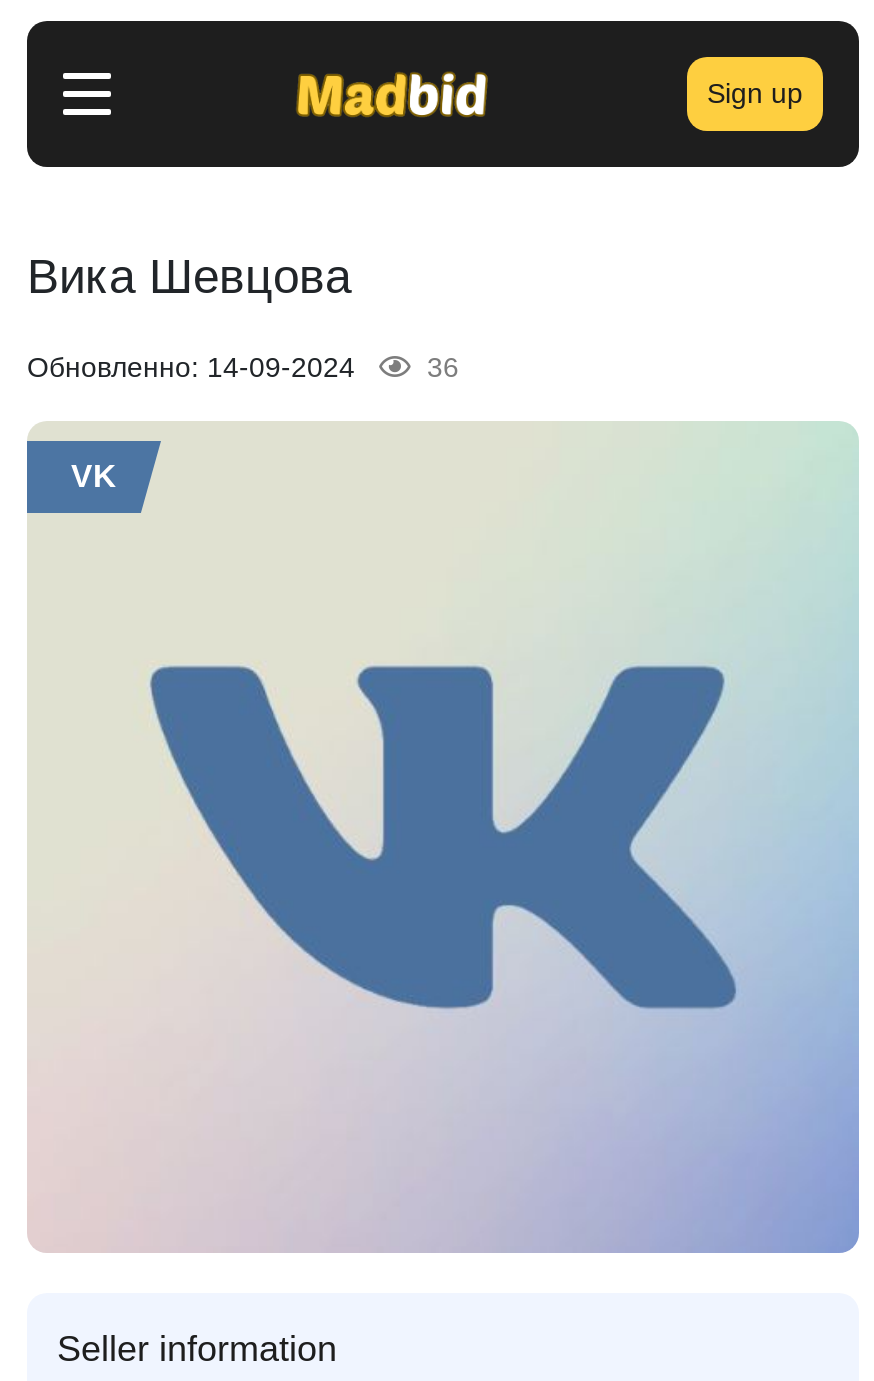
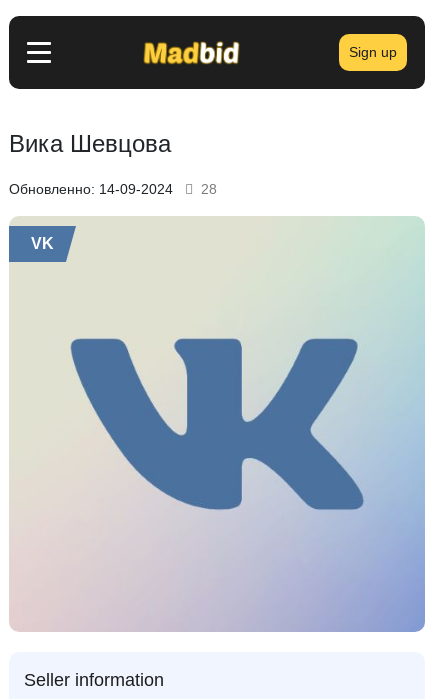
- Обновленно: 14-09-2024 36
+ Обновленно: 14-09-2024 28
